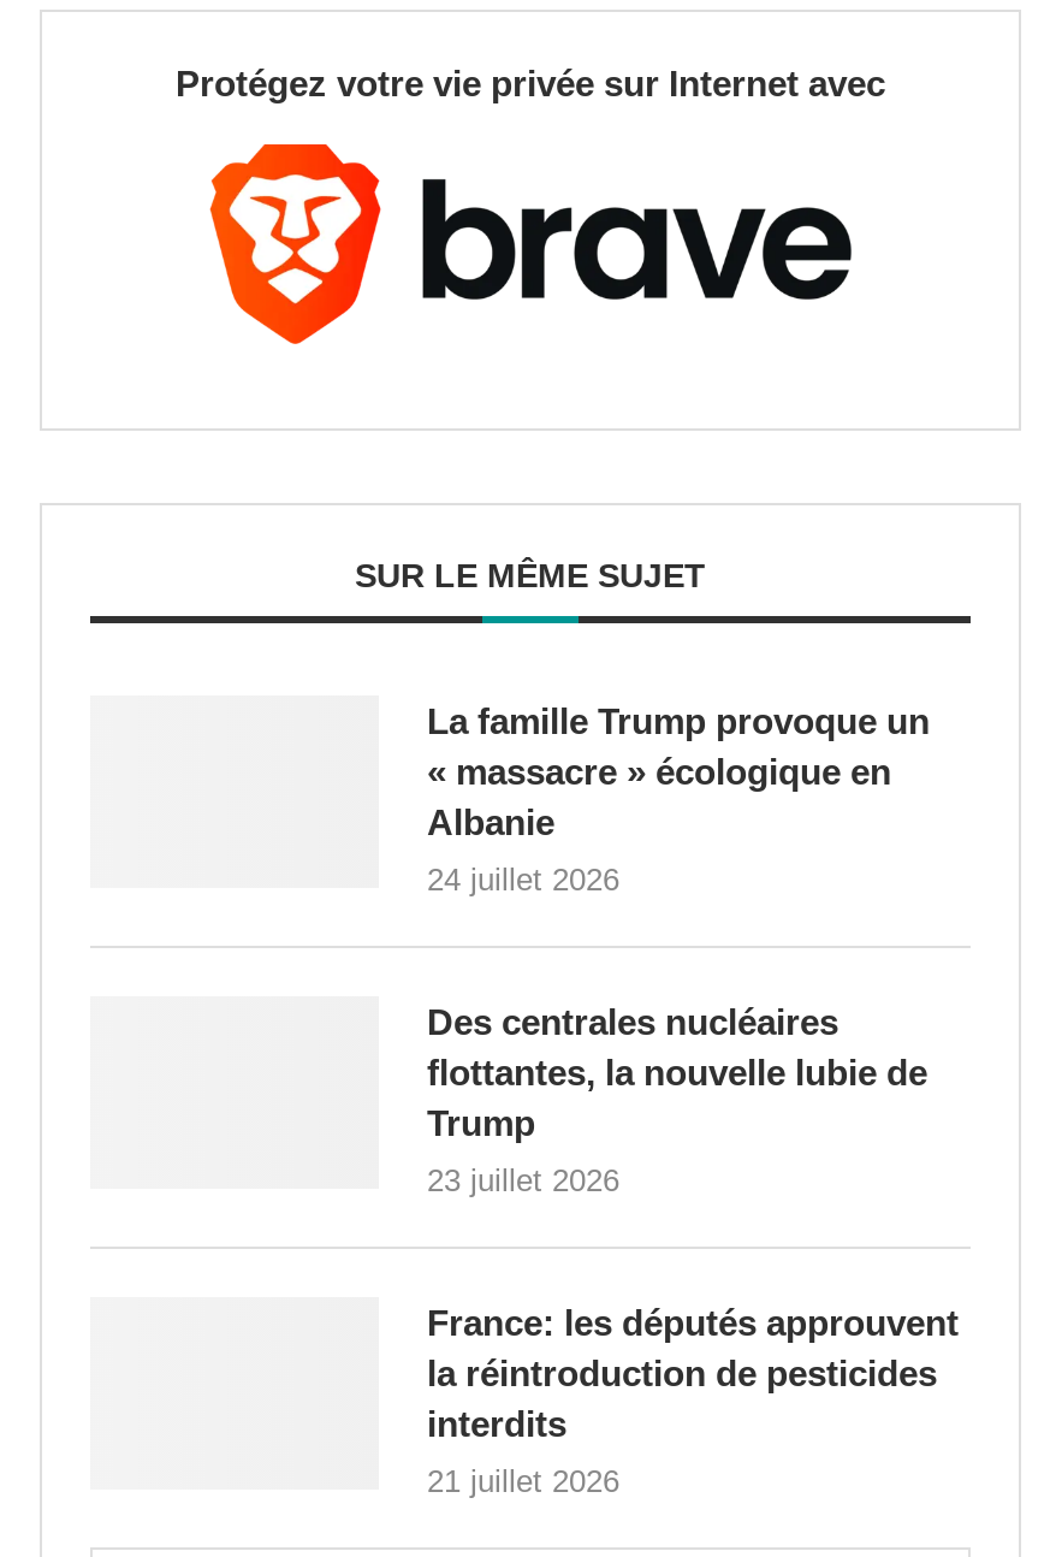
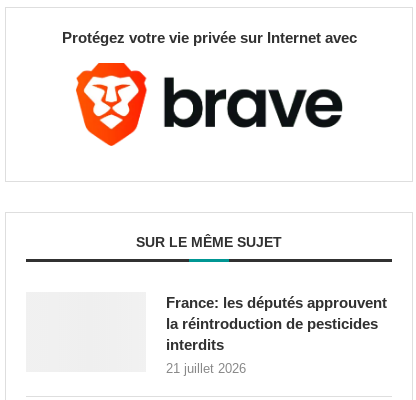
- La famille Trump provoque un
- « massacre » écologique en
- Albanie
- 24 juillet 2026

- Des centrales nucléaires
- flottantes, la nouvelle lubie de
- Trump
- 23 juillet 2026
